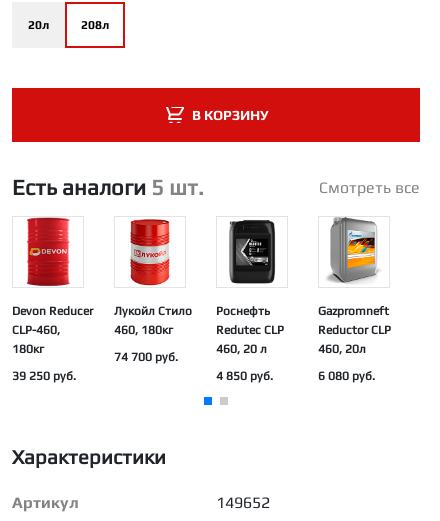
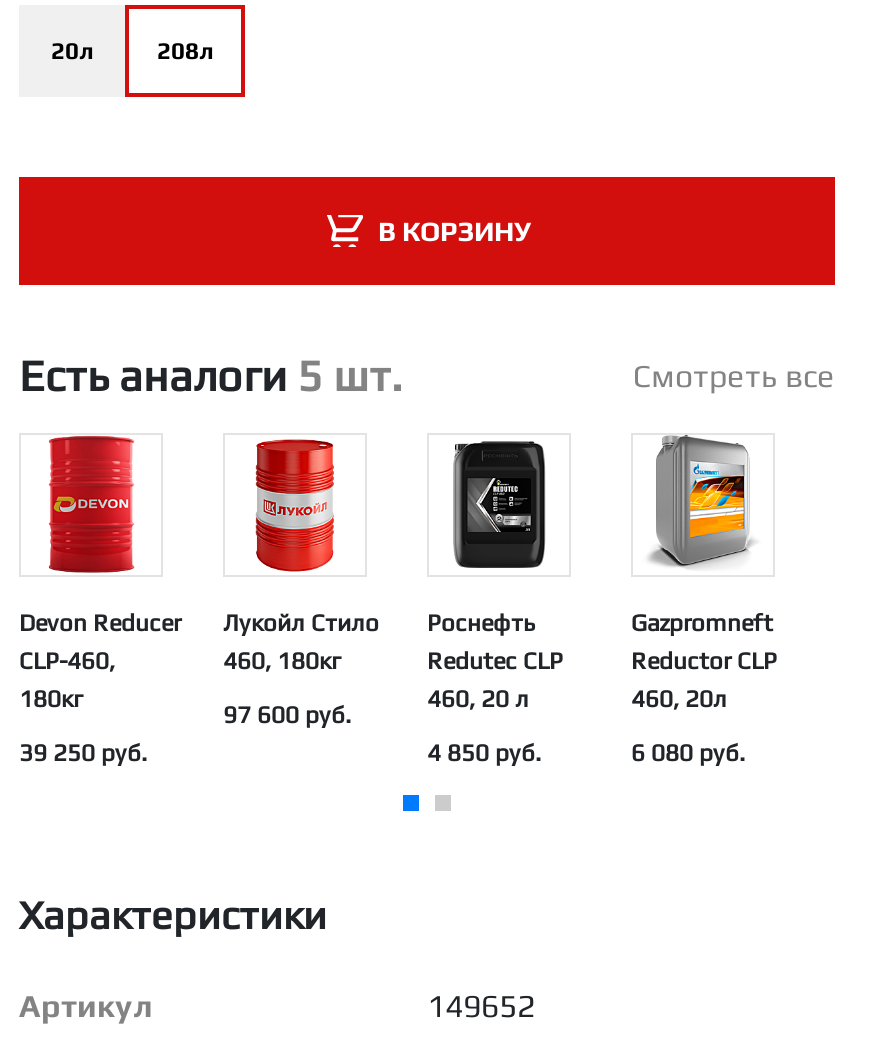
- 74 700 руб.
+ 97 600 руб.
